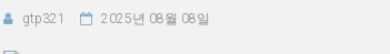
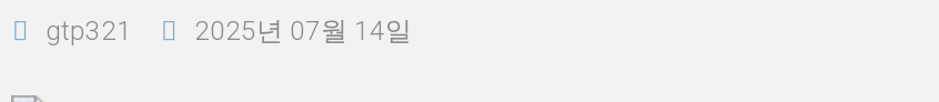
- 2025년 08월 08일
+ 2025년 07월 14일
